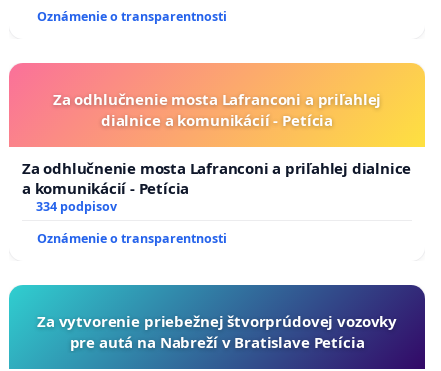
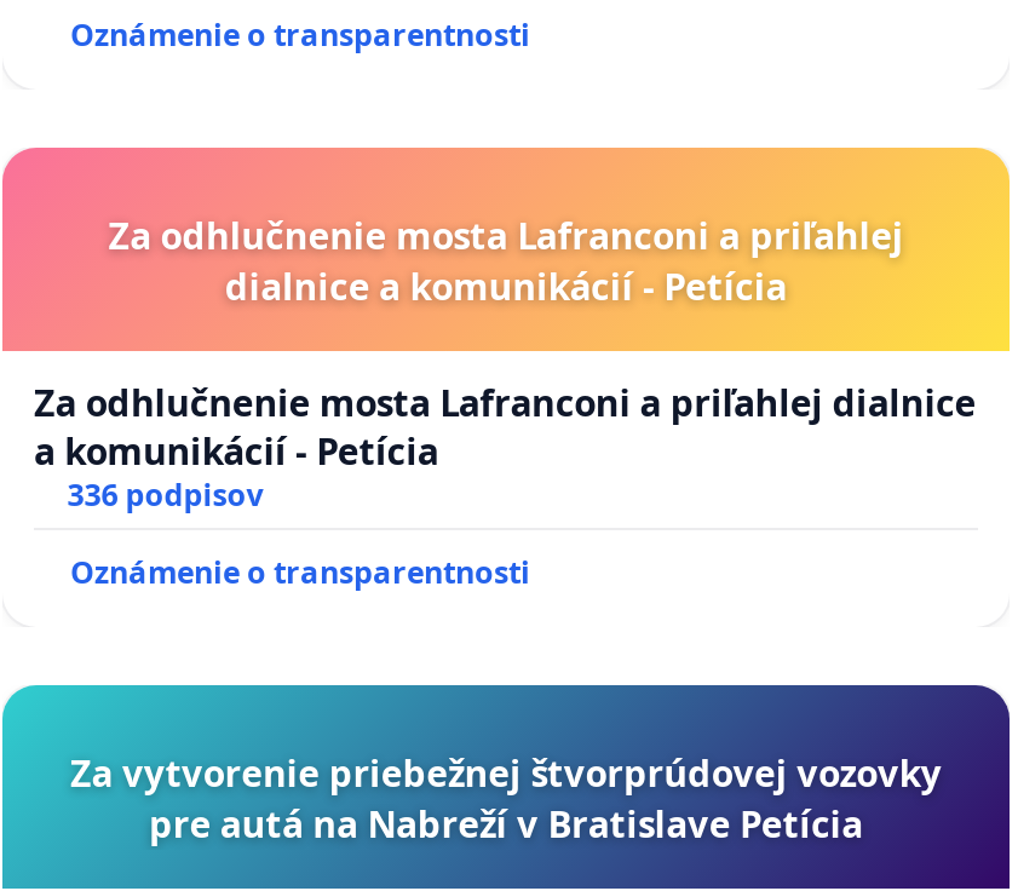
- 334 podpisov
+ 336 podpisov
